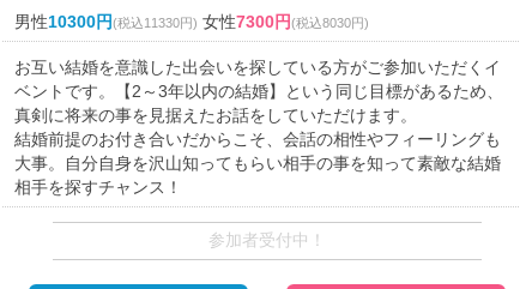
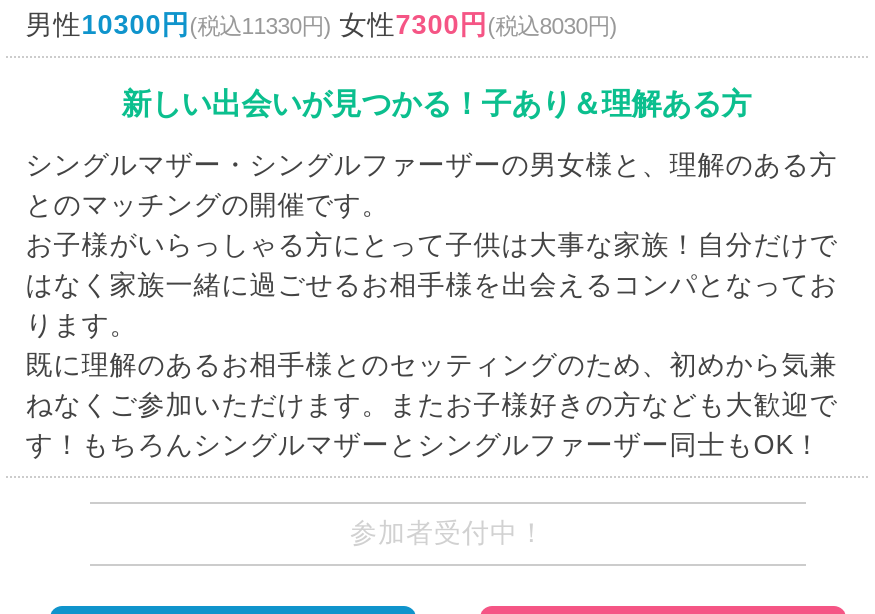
- お互い結婚を意識した出会いを探している方がご参加いただくイ
- ベントです。【2～3年以内の結婚】という同じ目標があるため、
- 真剣に将来の事を見据えたお話をしていただけます。
- 結婚前提のお付き合いだからこそ、会話の相性やフィーリングも
- 大事。自分自身を沢山知ってもらい相手の事を知って素敵な結婚
- 相手を探すチャンス！
+ 新しい出会いが見つかる！子あり＆理解ある方
+ シングルマザー・シングルファーザーの男女様と、理解のある方
+ とのマッチングの開催です。
+ お子様がいらっしゃる方にとって子供は大事な家族！自分だけで
+ はなく家族一緒に過ごせるお相手様を出会えるコンパとなってお
+ ります。
+ 既に理解のあるお相手様とのセッティングのため、初めから気兼
+ ねなくご参加いただけます。またお子様好きの方なども大歓迎で
+ す！もちろんシングルマザーとシングルファーザー同士もOK！
